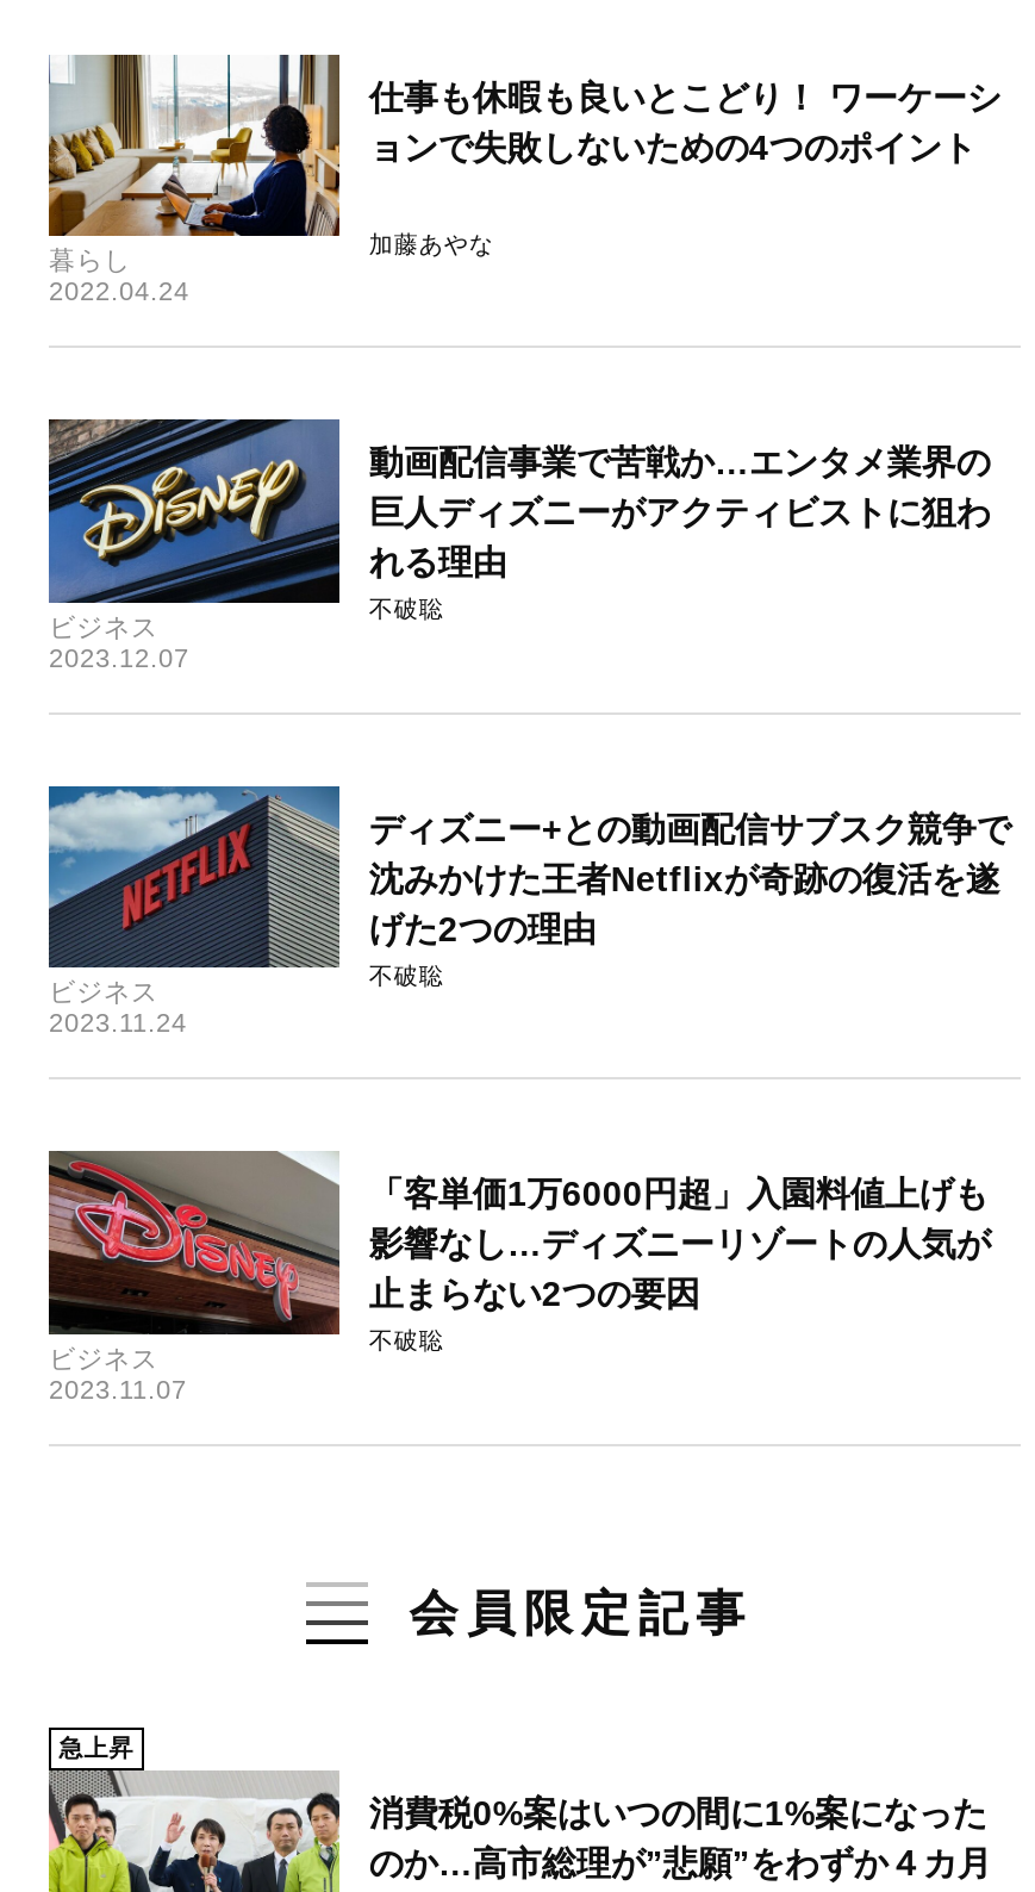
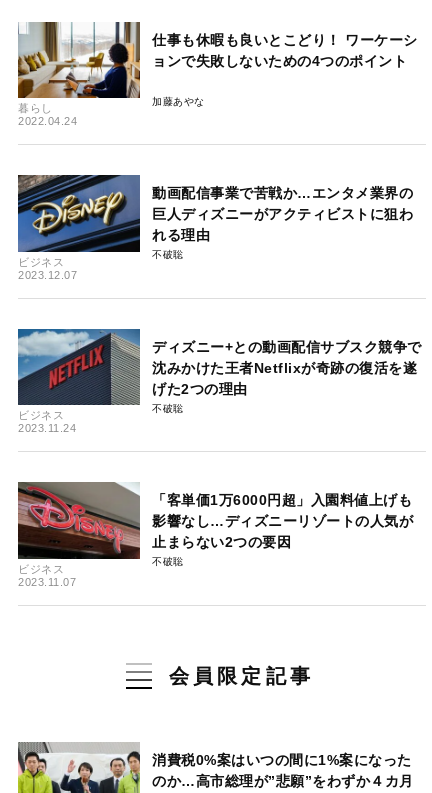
- 急上昇
